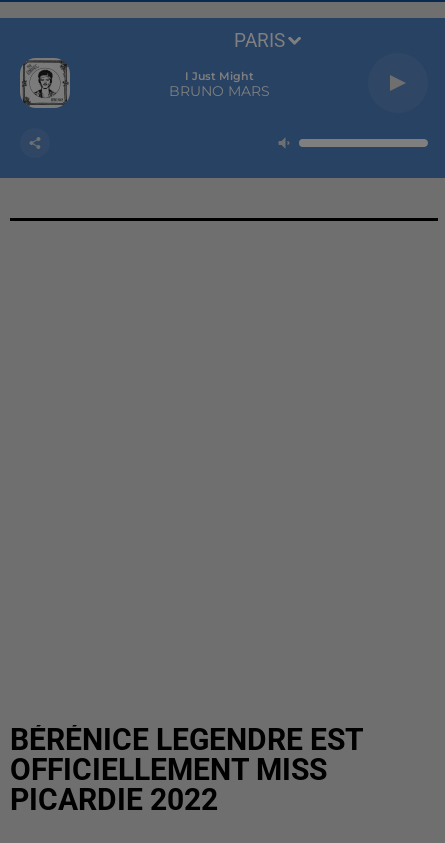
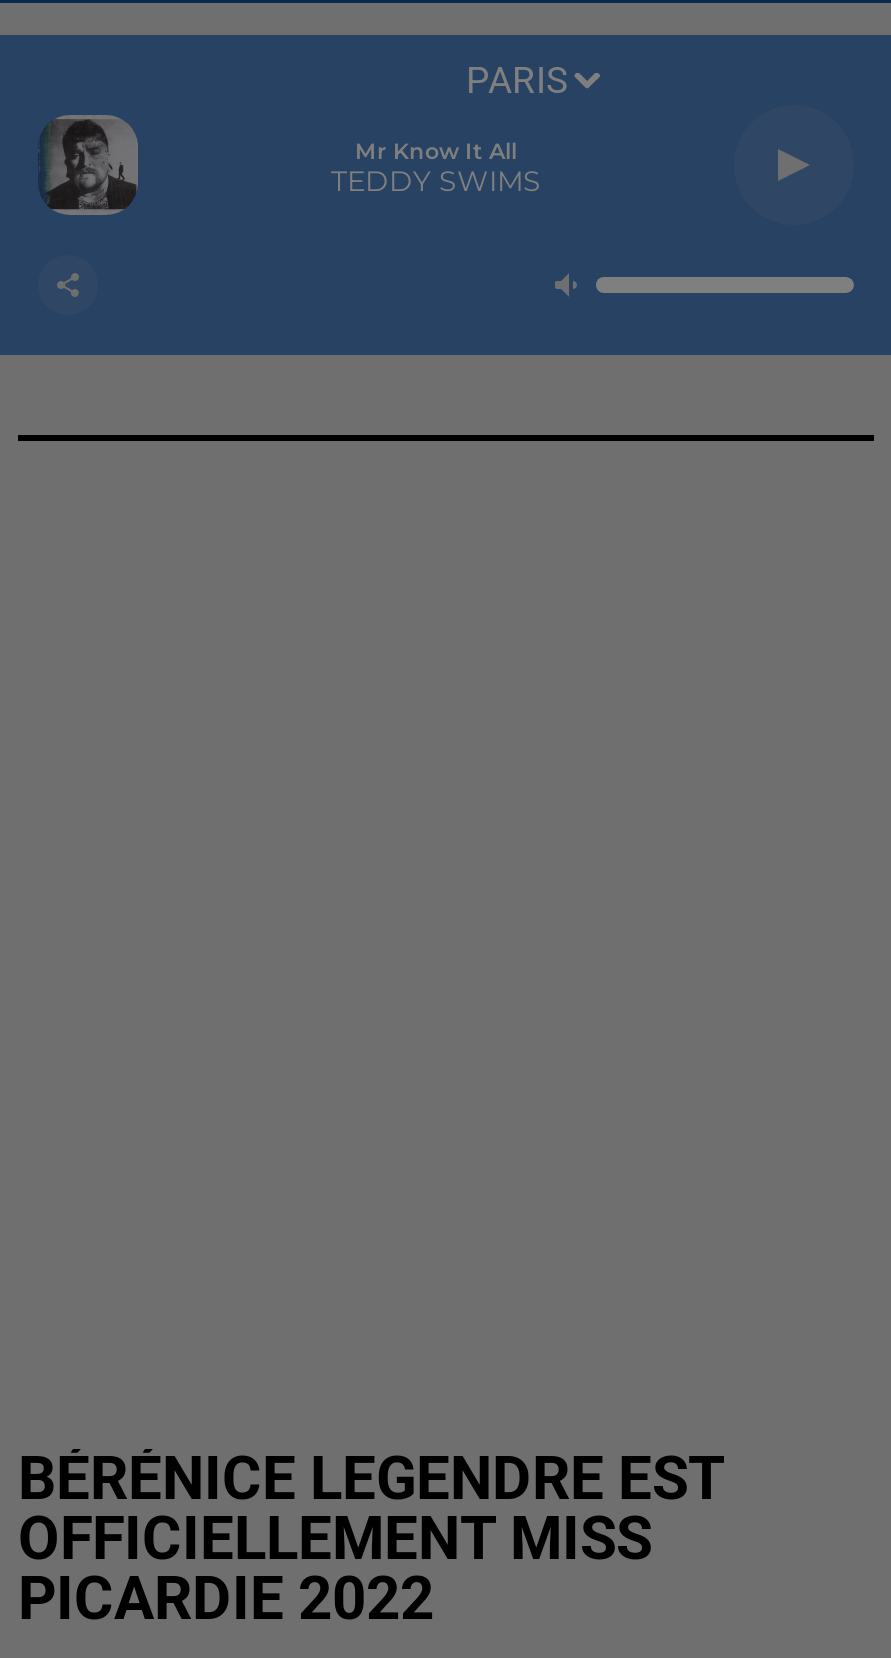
- [image]
+ [image]

- I Just Might
- BRUNO MARS
+ Mr Know It All
+ TEDDY SWIMS
